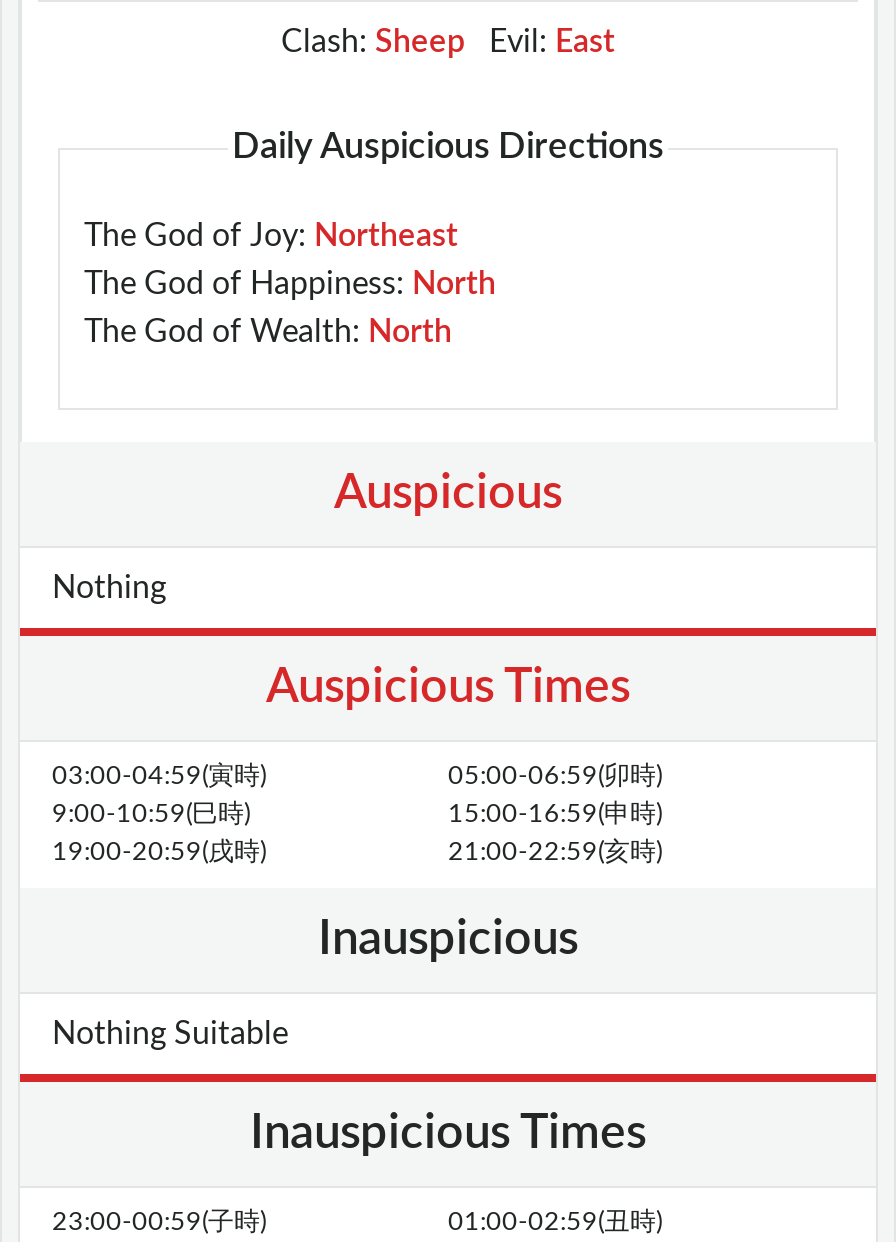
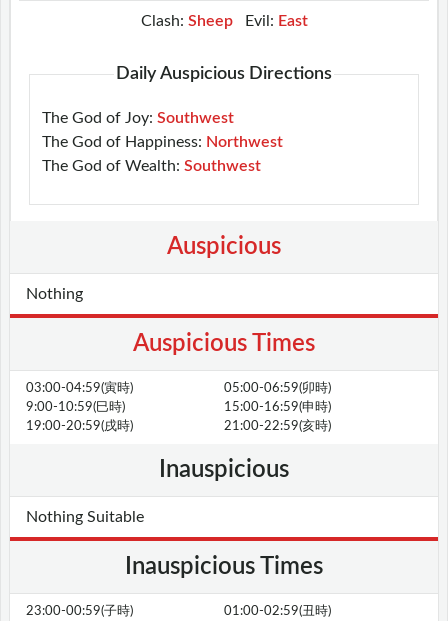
- The God of Joy: Northeast
+ The God of Joy: Southwest

- The God of Happiness: North
+ The God of Happiness: Northwest

- The God of Wealth: North
+ The God of Wealth: Southwest
